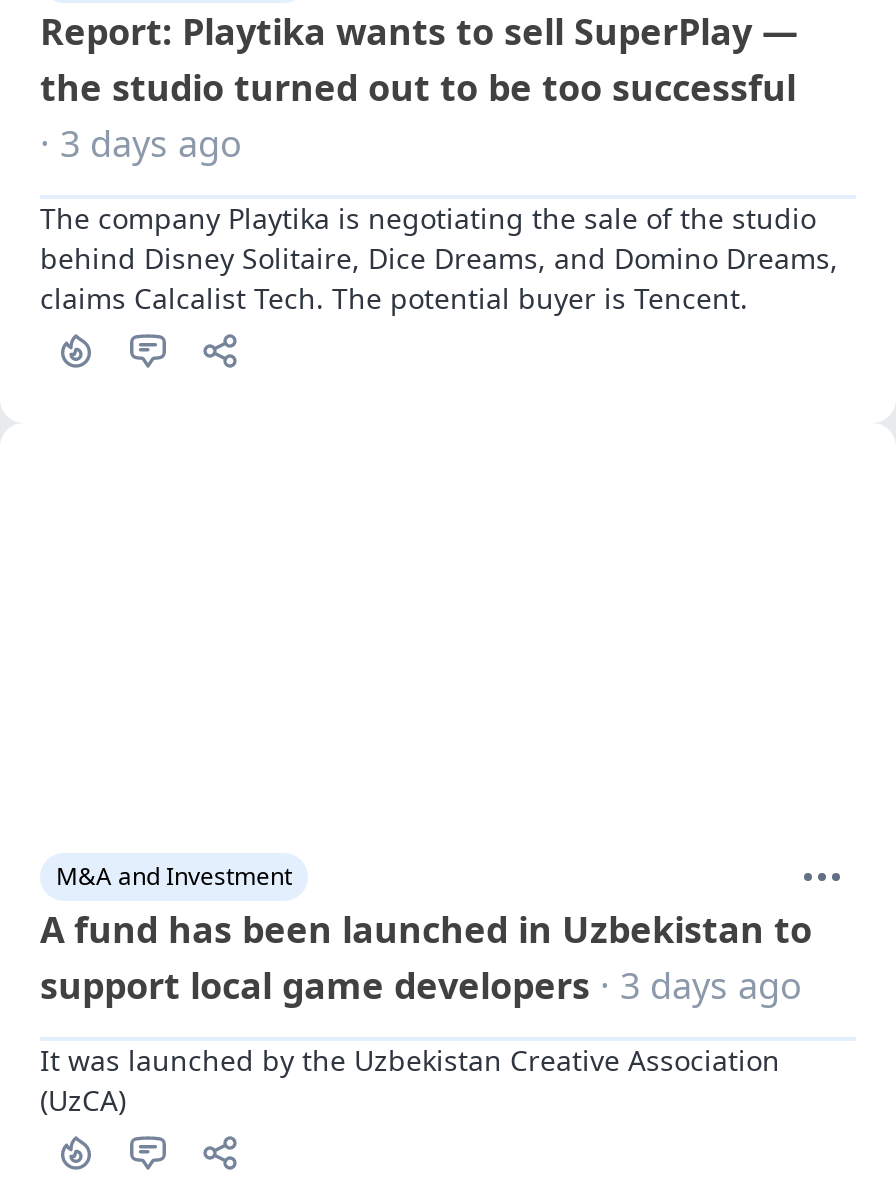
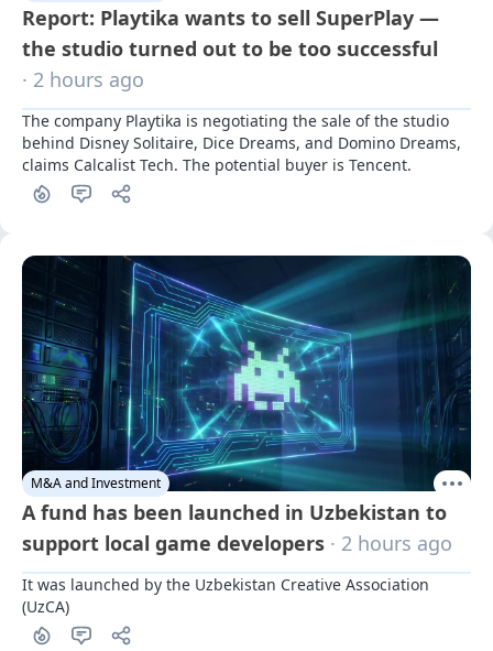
- · 3 days ago
+ · 2 hours ago

+ [image]

- support local game developers · 3 days ago
+ support local game developers · 2 hours ago
